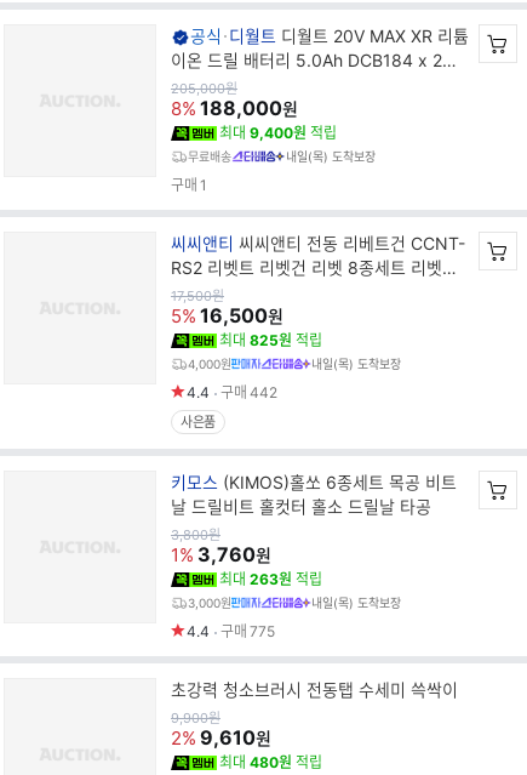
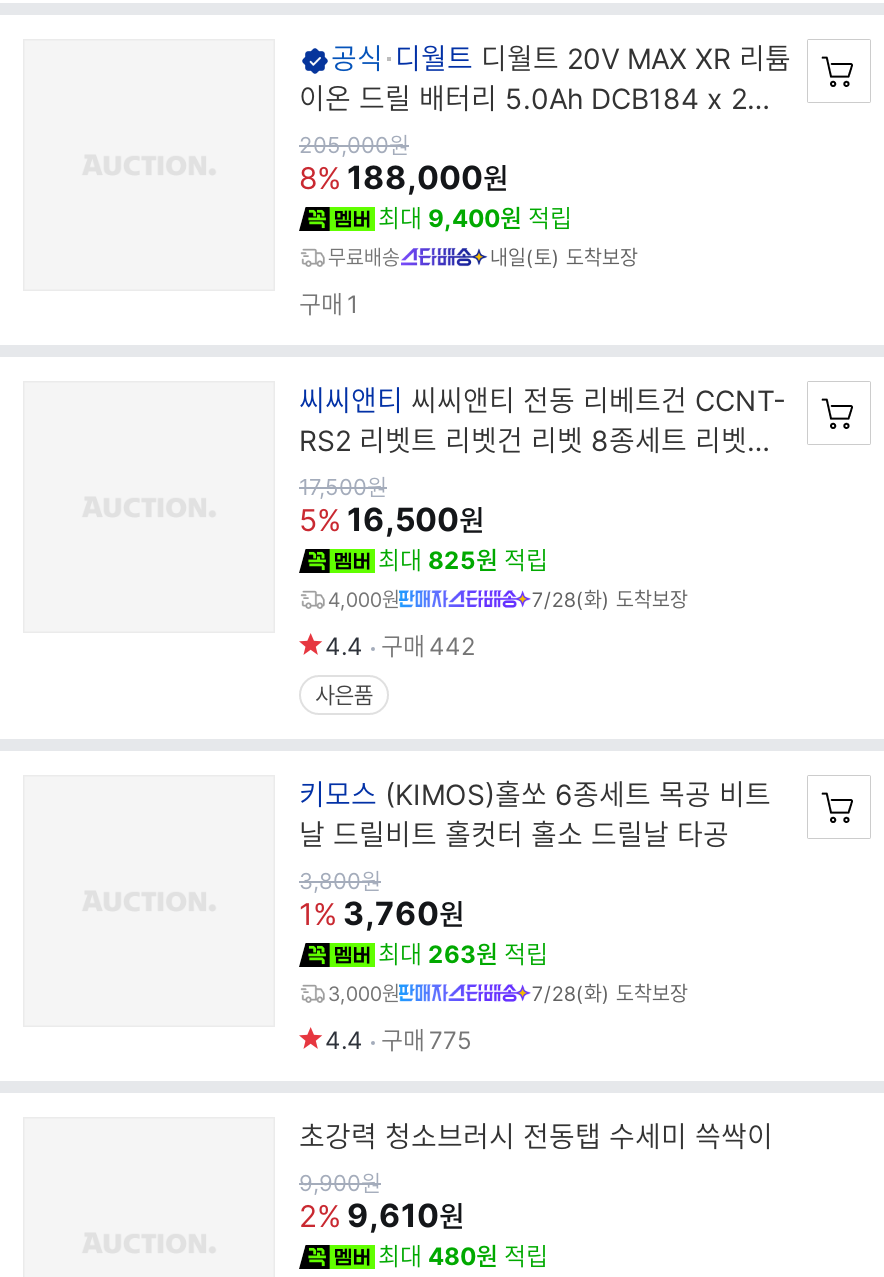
- 내일(목) 도착보장
+ 내일(토) 도착보장

- 내일(목) 도착보장
+ 7/28(화) 도착보장

- 내일(목) 도착보장
+ 7/28(화) 도착보장
